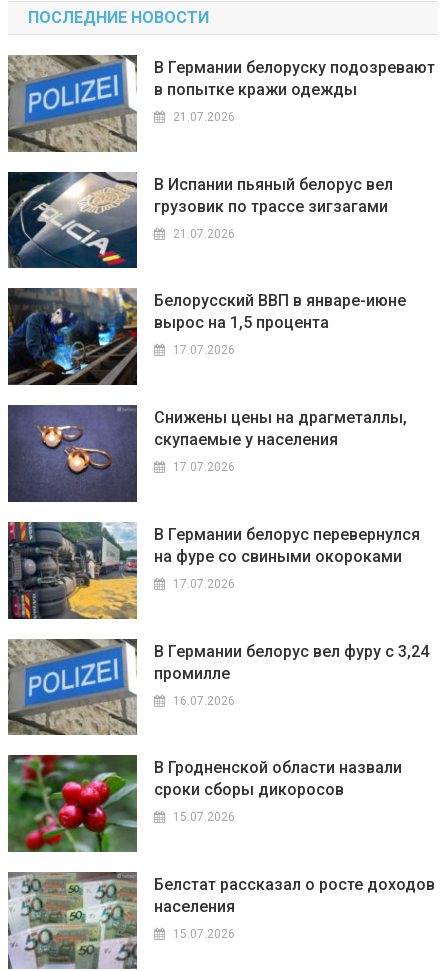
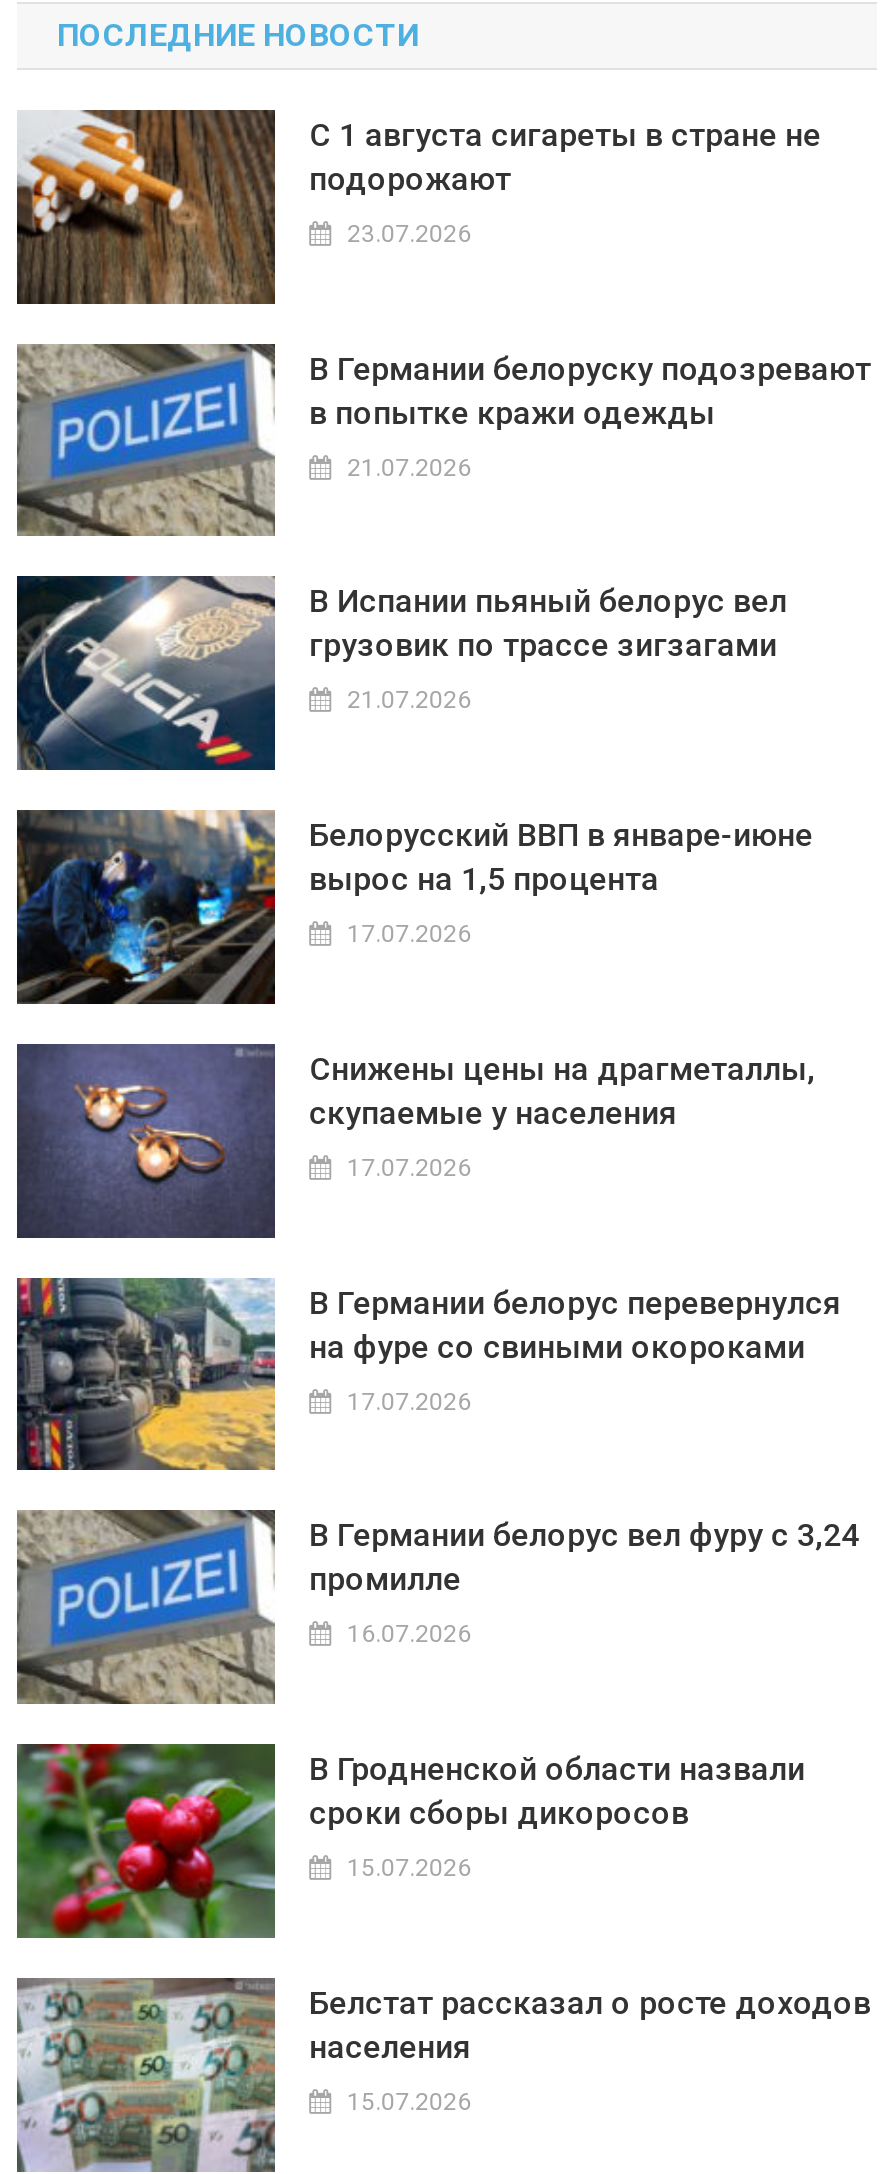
+ [image]
+ С 1 августа сигареты в стране не
+ подорожают
+ 23.07.2026
